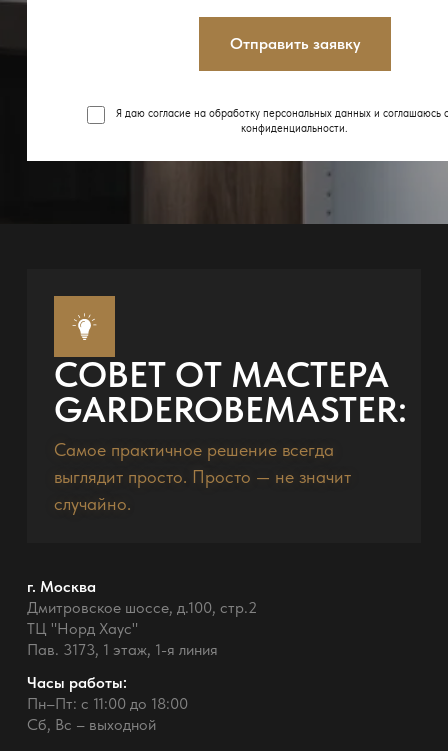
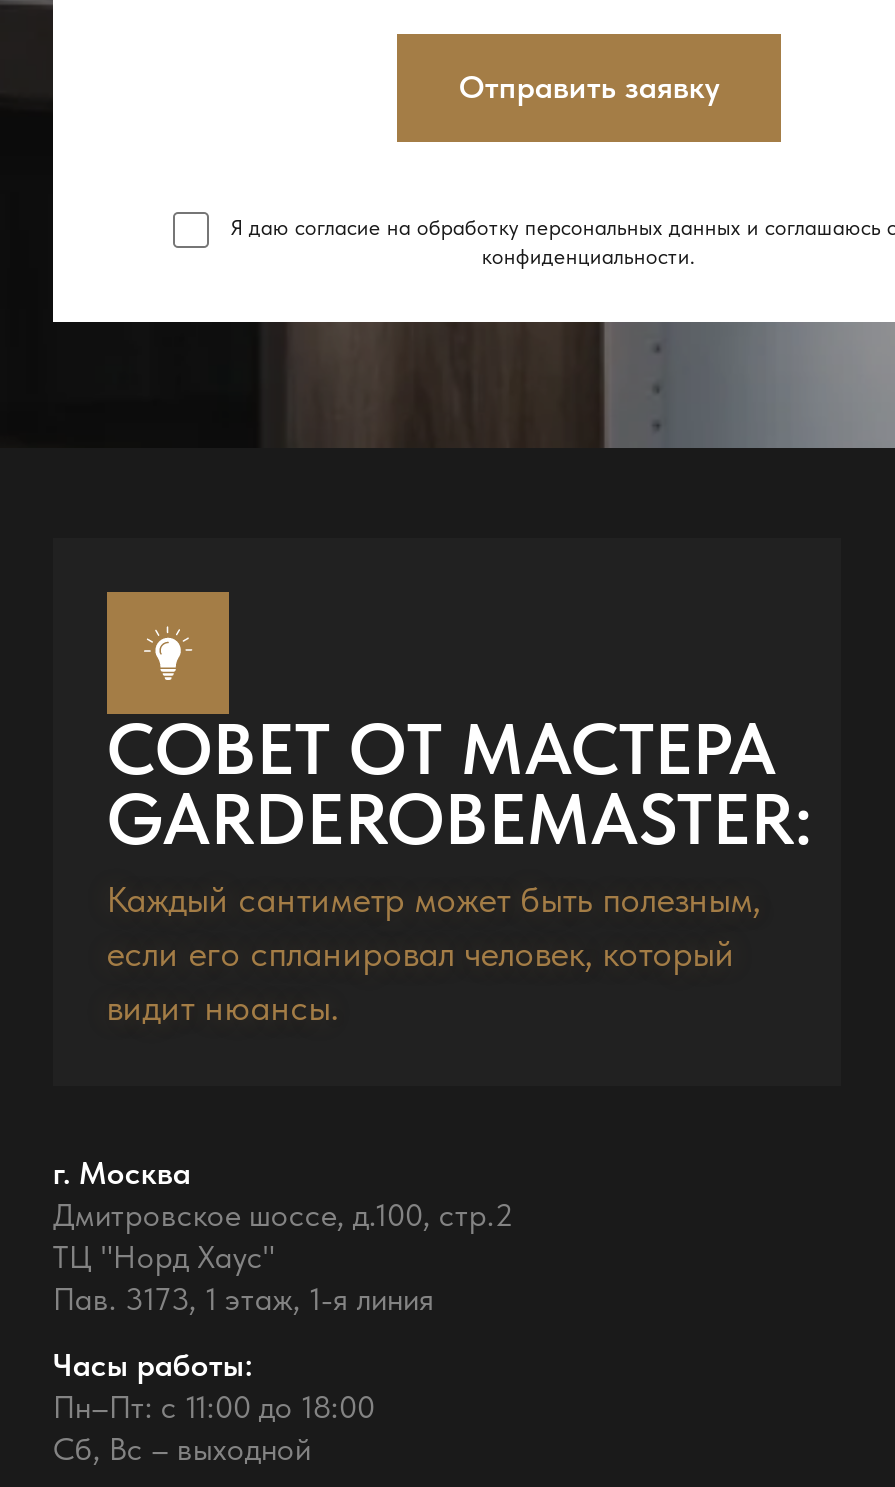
- Самое практичное решение всегда
- выглядит просто. Просто — не значит
- случайно.
+ Каждый сантиметр может быть полезным,
+ если его спланировал человек, который
+ видит нюансы.
